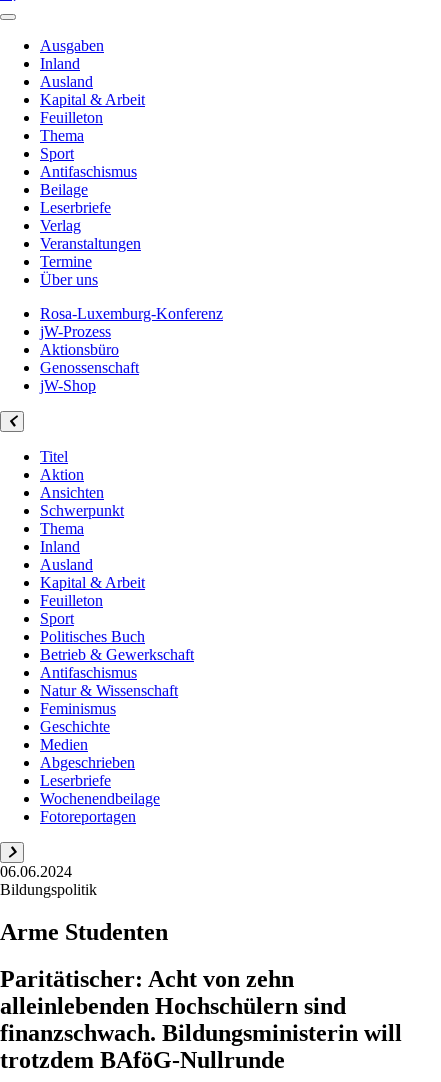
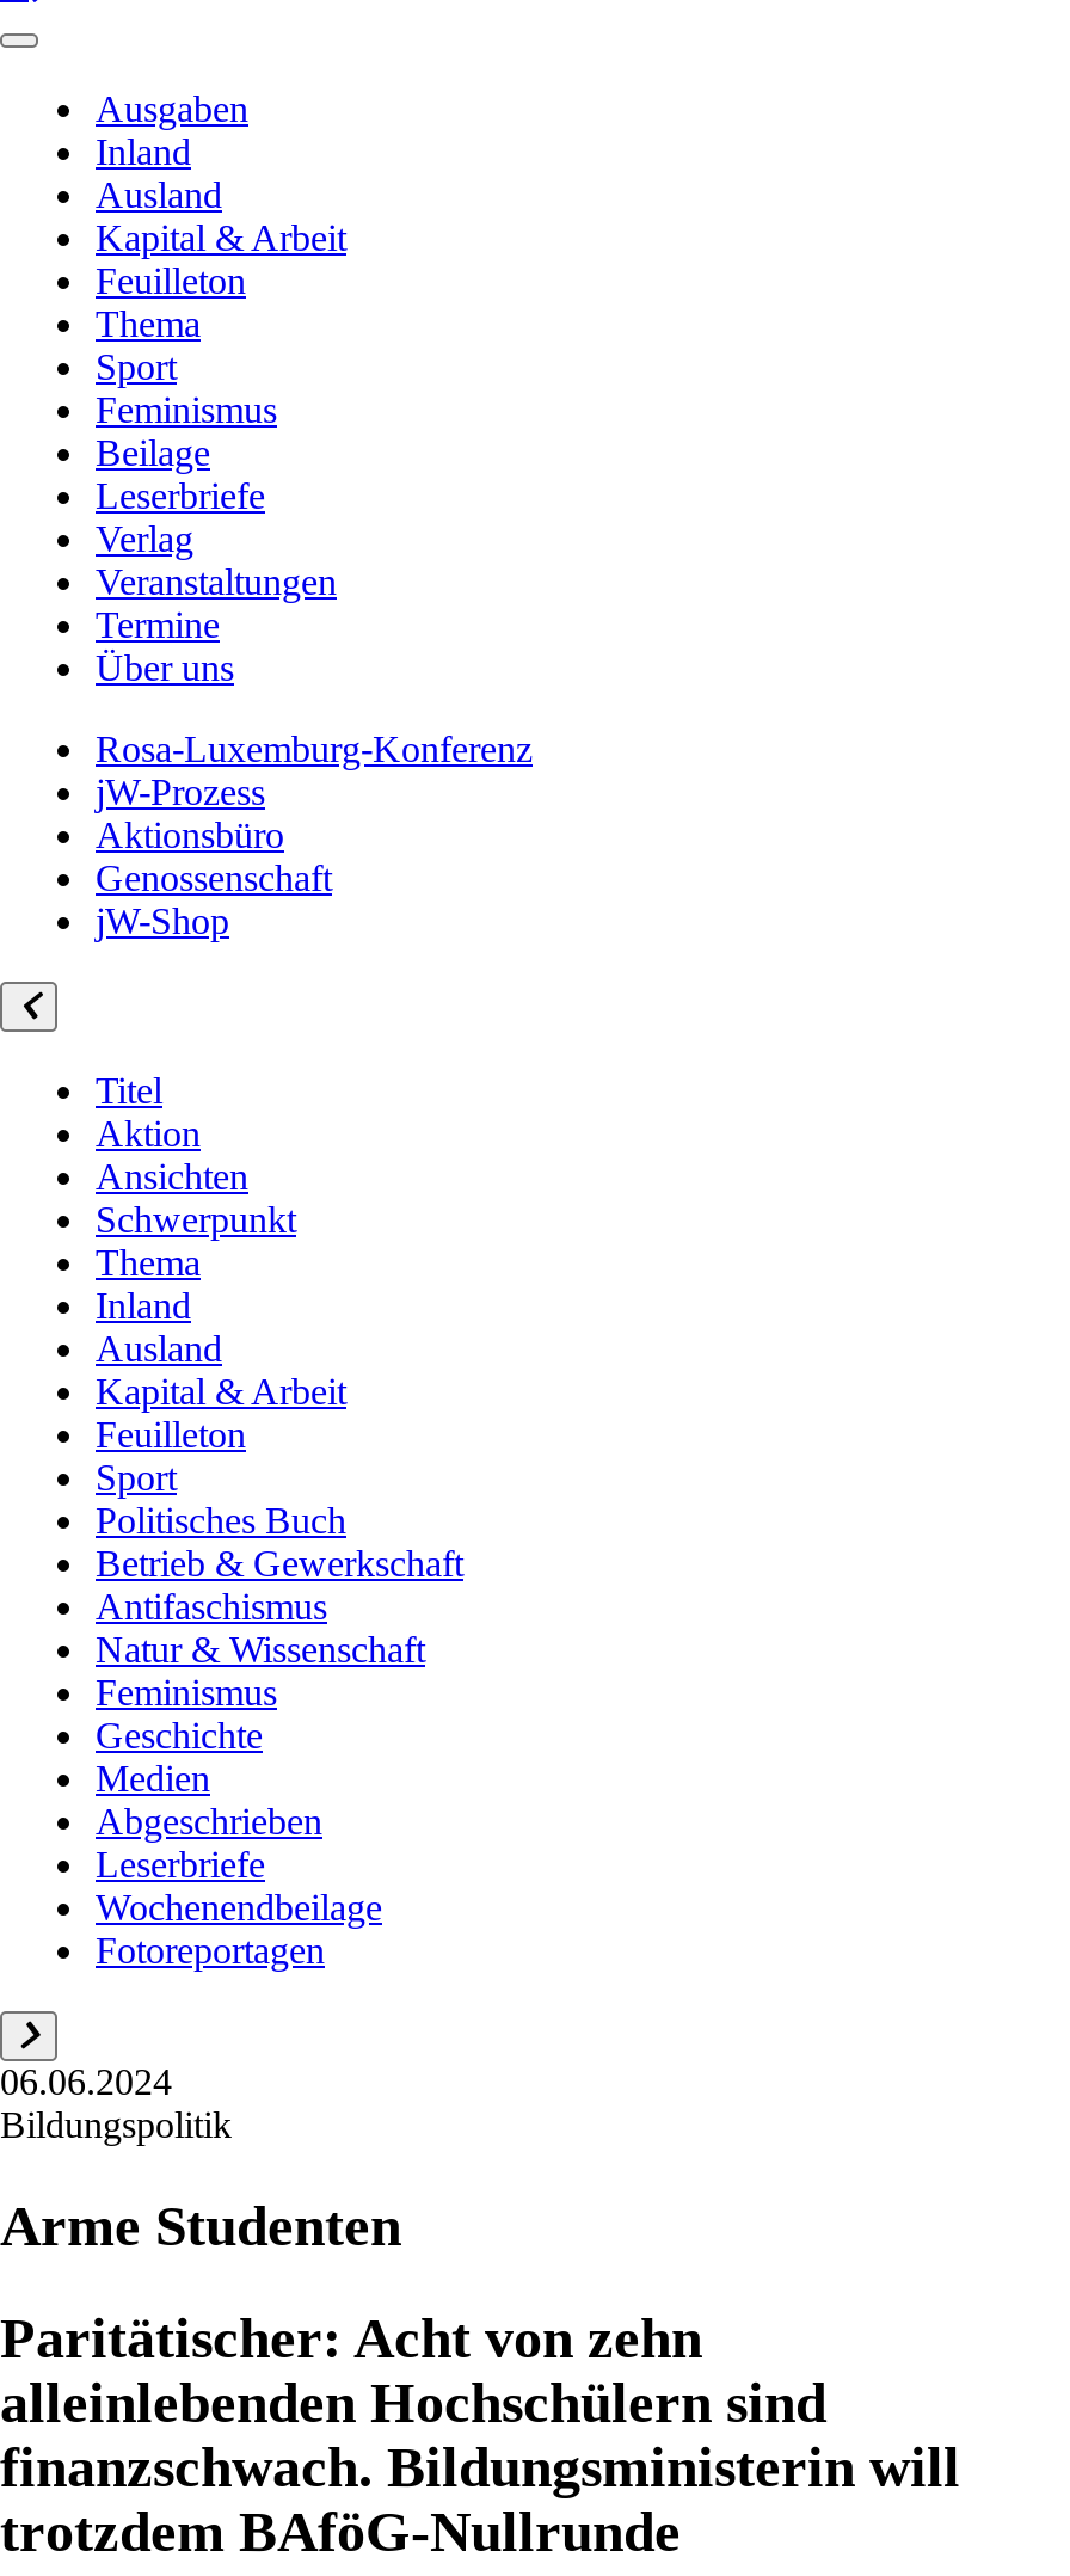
- Antifaschismus
+ Feminismus
